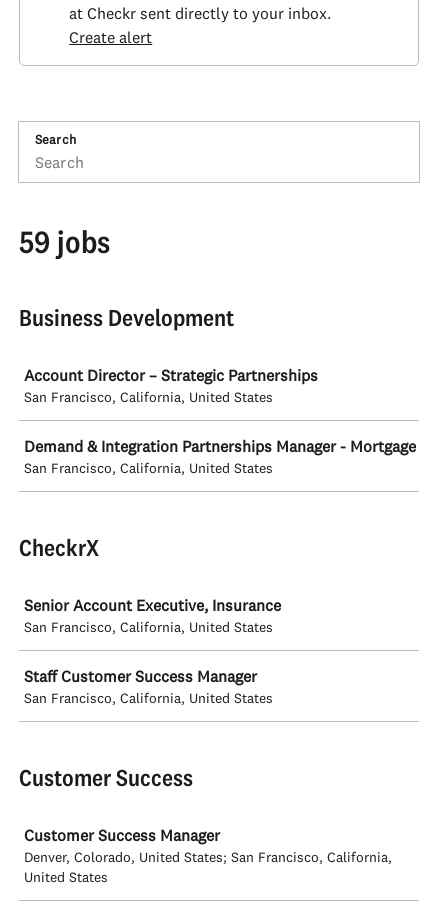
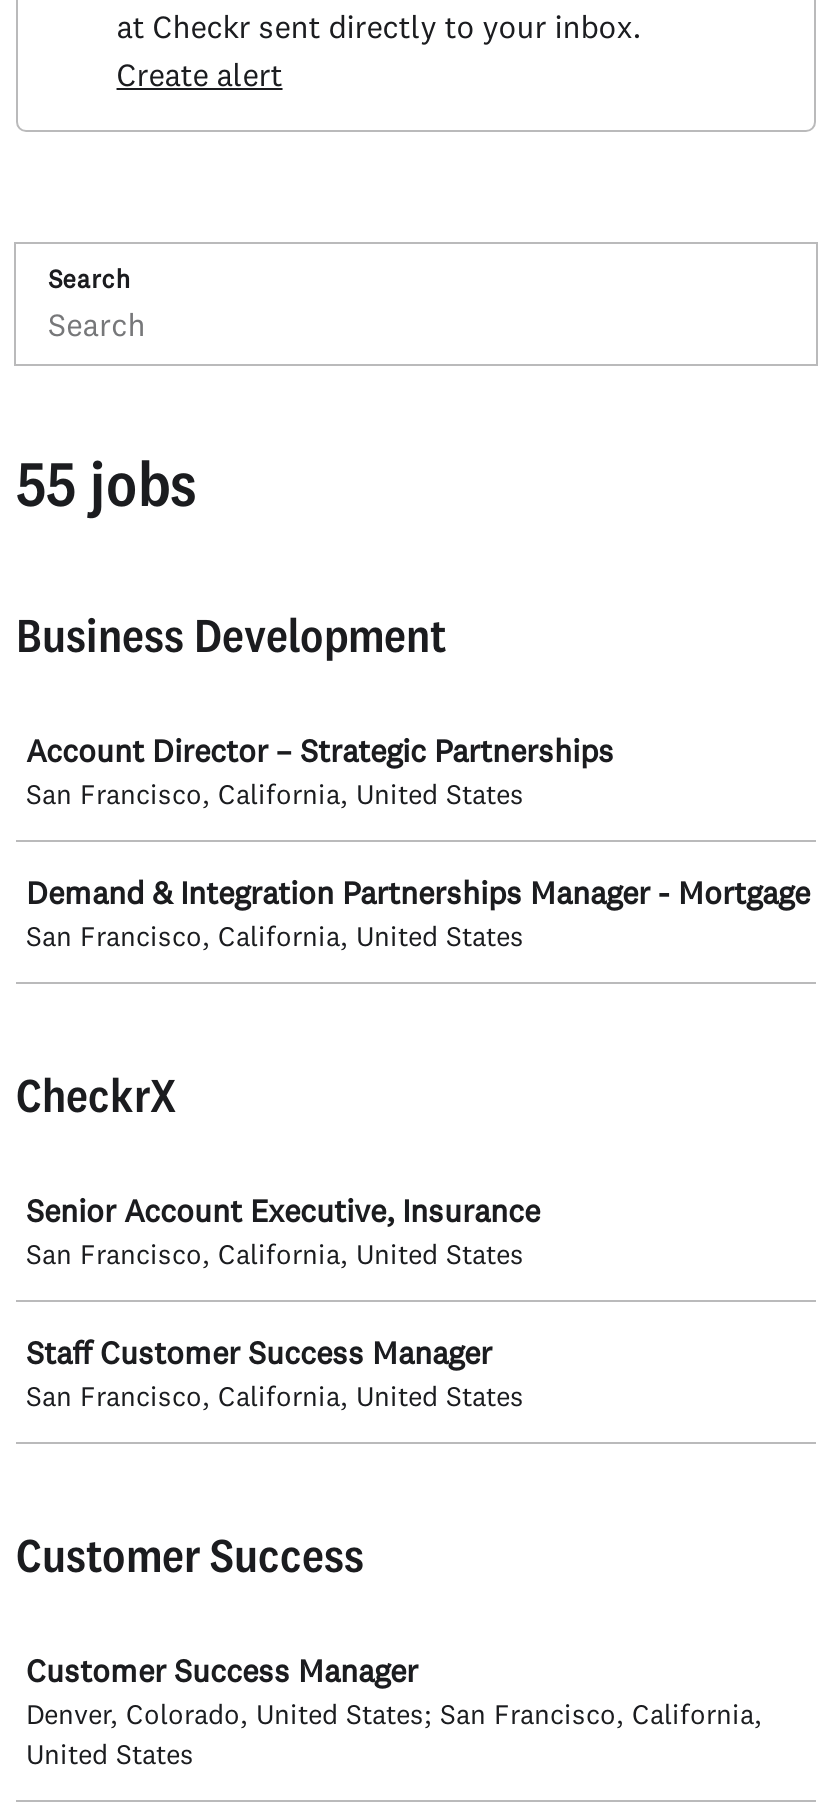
- 59 jobs
+ 55 jobs
